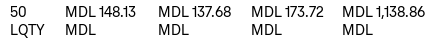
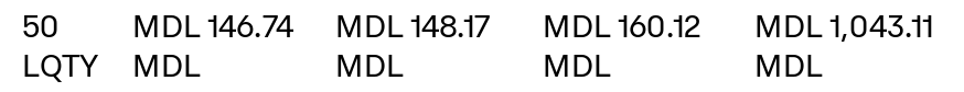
- MDL 148.13
+ MDL 146.74

- MDL 137.68
+ MDL 148.17

- MDL 173.72
+ MDL 160.12

- MDL 1,138.86
+ MDL 1,043.11
